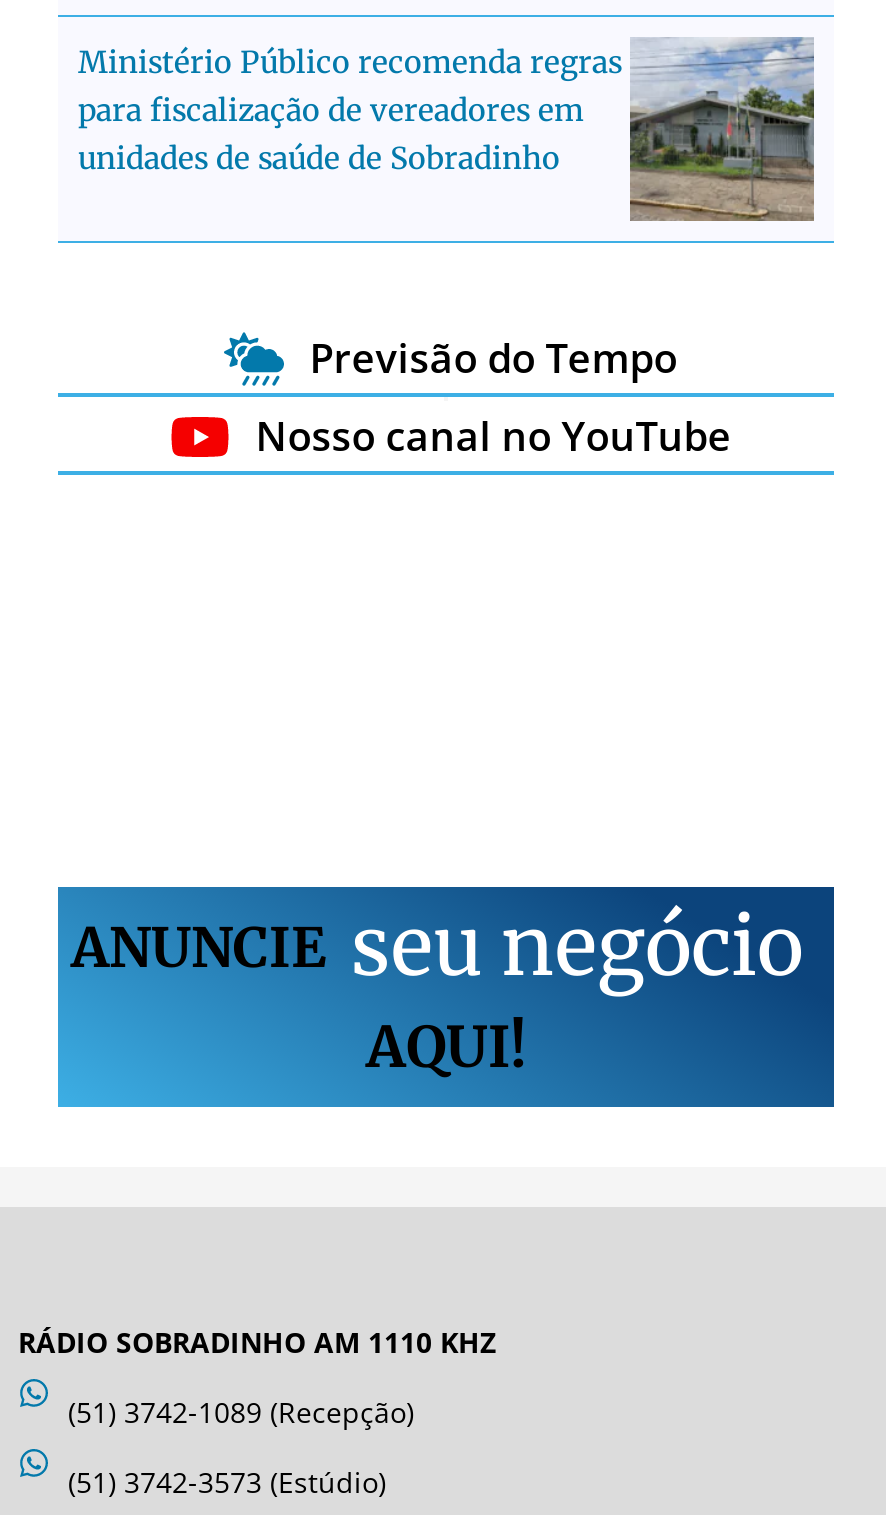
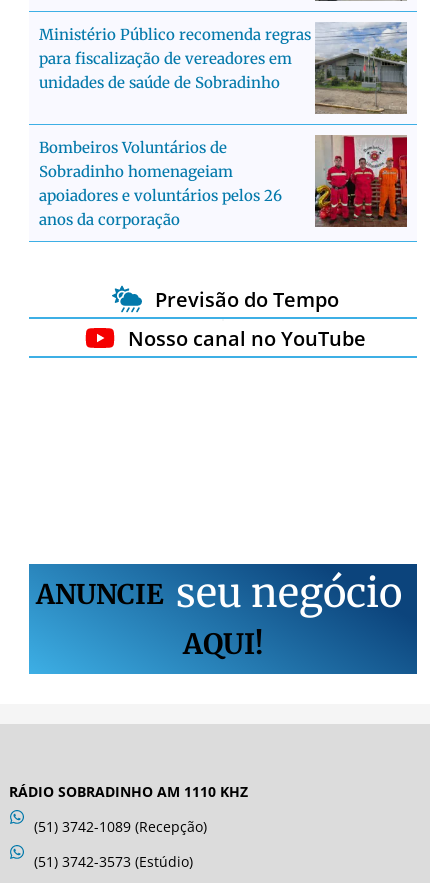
+ [image]
+ Bombeiros Voluntários de
+ Sobradinho homenageiam
+ apoiadores e voluntários pelos 26
+ anos da corporação
